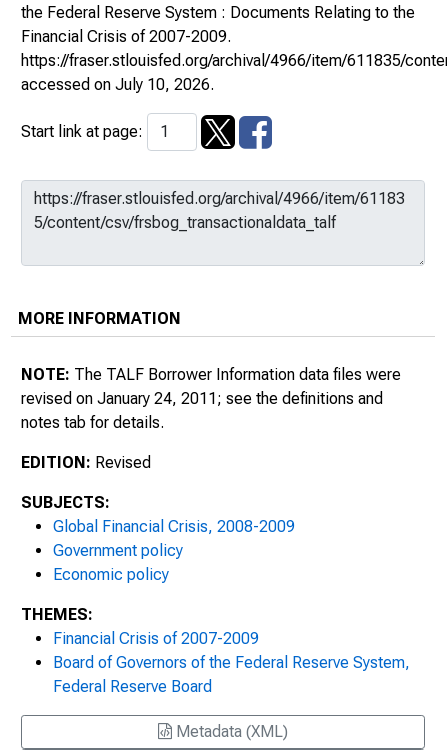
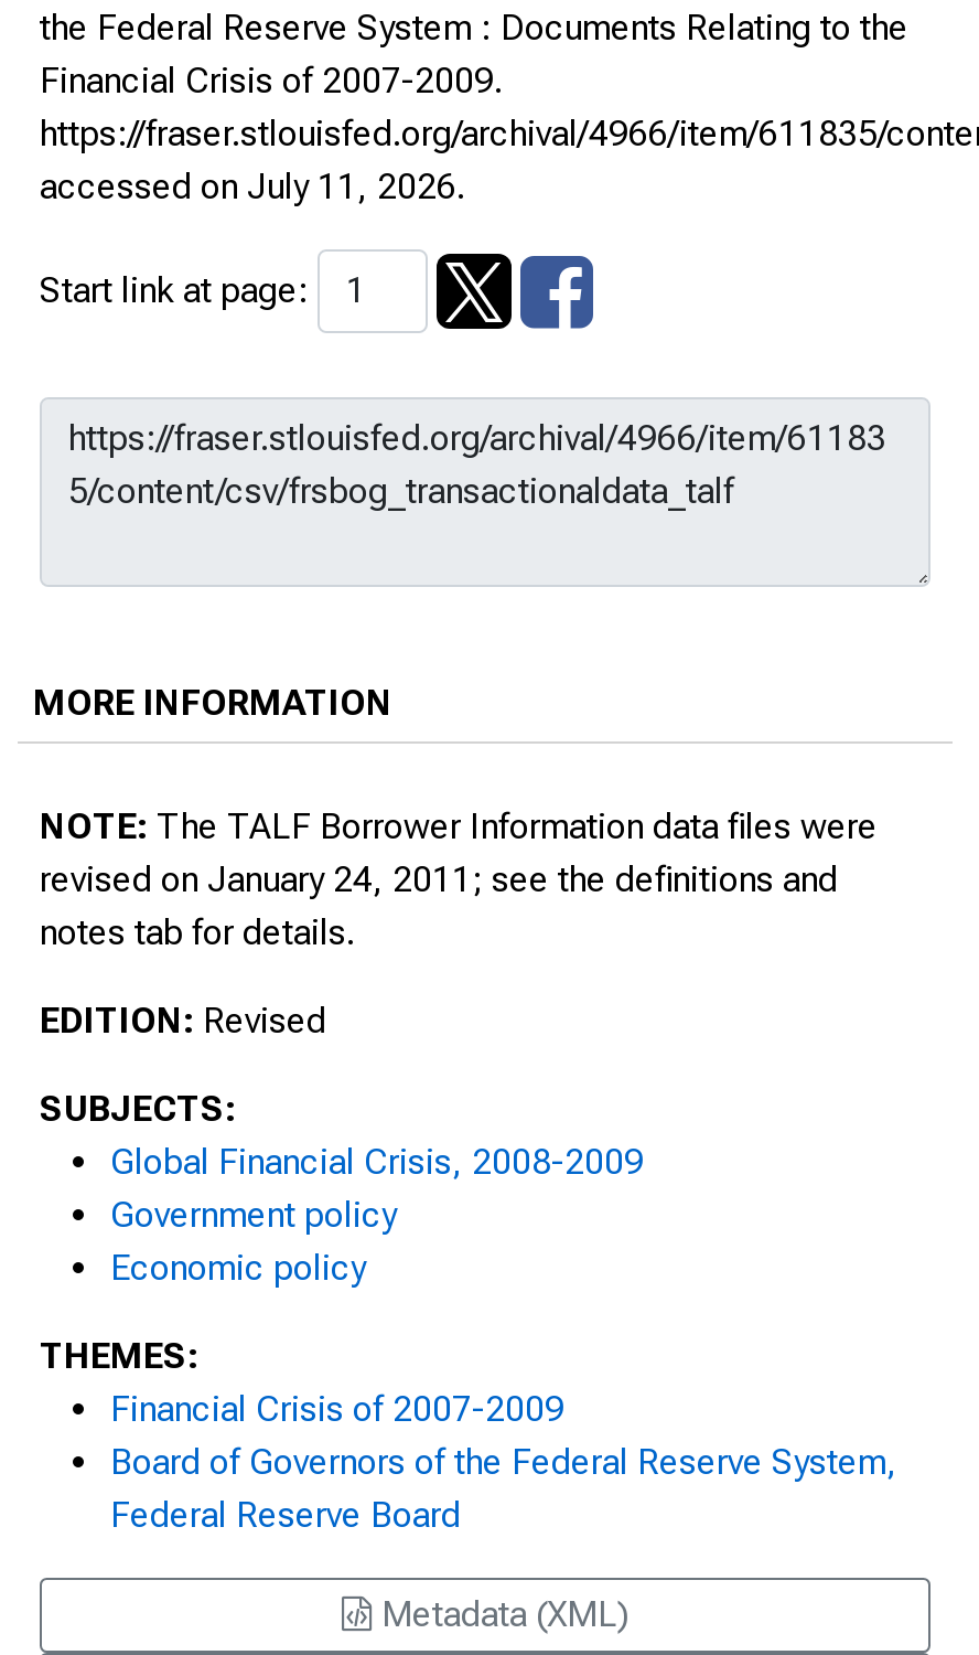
- accessed on July 10, 2026.
+ accessed on July 11, 2026.
